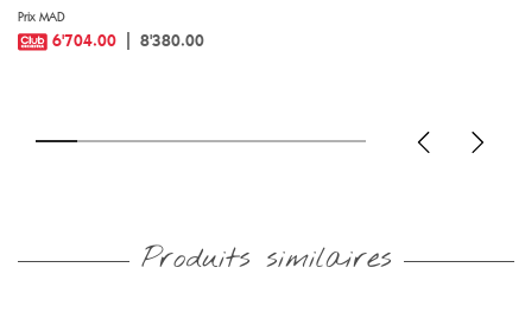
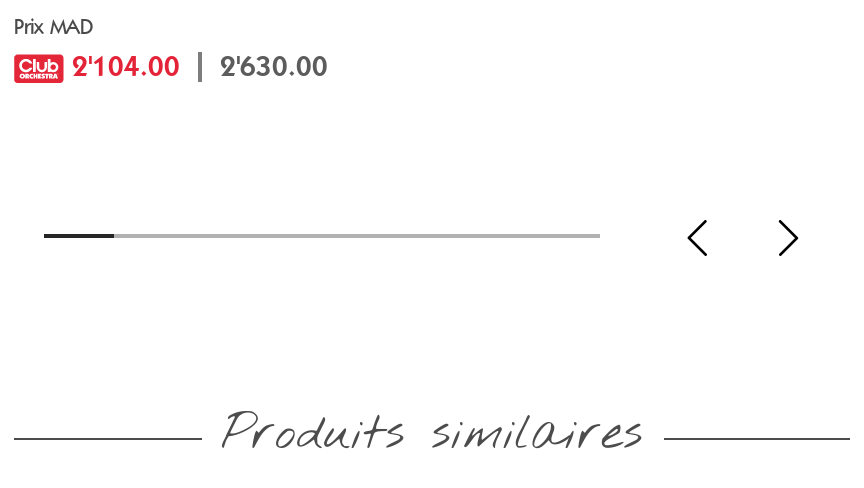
- 6'704.00
+ 2'104.00

- 8'380.00
+ 2'630.00
